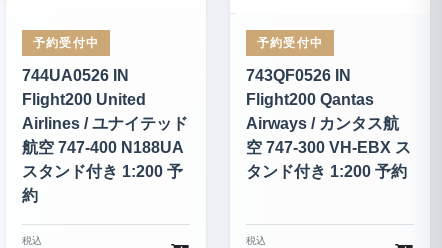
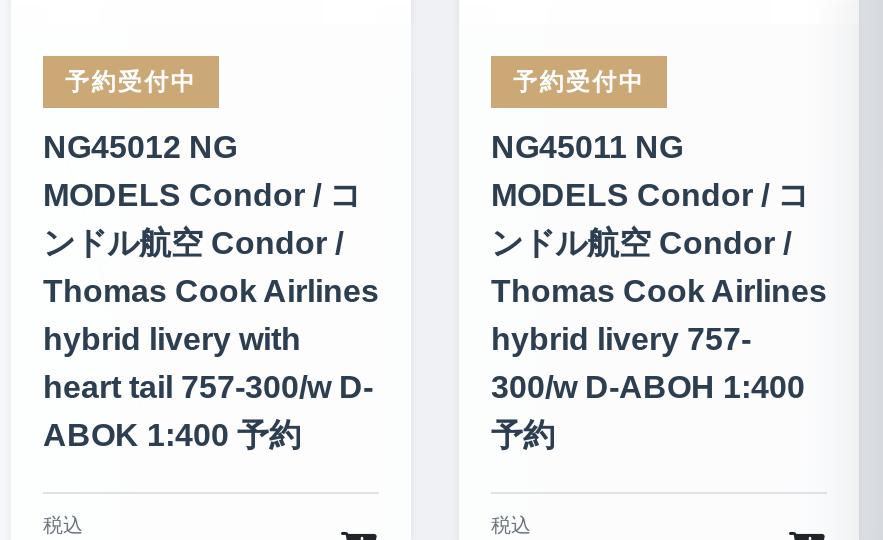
- 744UA0526 IN
- Flight200 United
- Airlines / ユナイテッド
- 航空 747-400 N188UA
- スタンド付き 1:200 予
- 約
+ NG45012 NG
+ MODELS Condor / コ
+ ンドル航空 Condor /
+ Thomas Cook Airlines
+ hybrid livery with
+ heart tail 757-300/w D-
+ ABOK 1:400 予約

- 743QF0526 IN
- Flight200 Qantas
- Airways / カンタス航
- 空 747-300 VH-EBX ス
- タンド付き 1:200 予約
+ NG45011 NG
+ MODELS Condor / コ
+ ンドル航空 Condor /
+ Thomas Cook Airlines
+ hybrid livery 757-
+ 300/w D-ABOH 1:400
+ 予約
